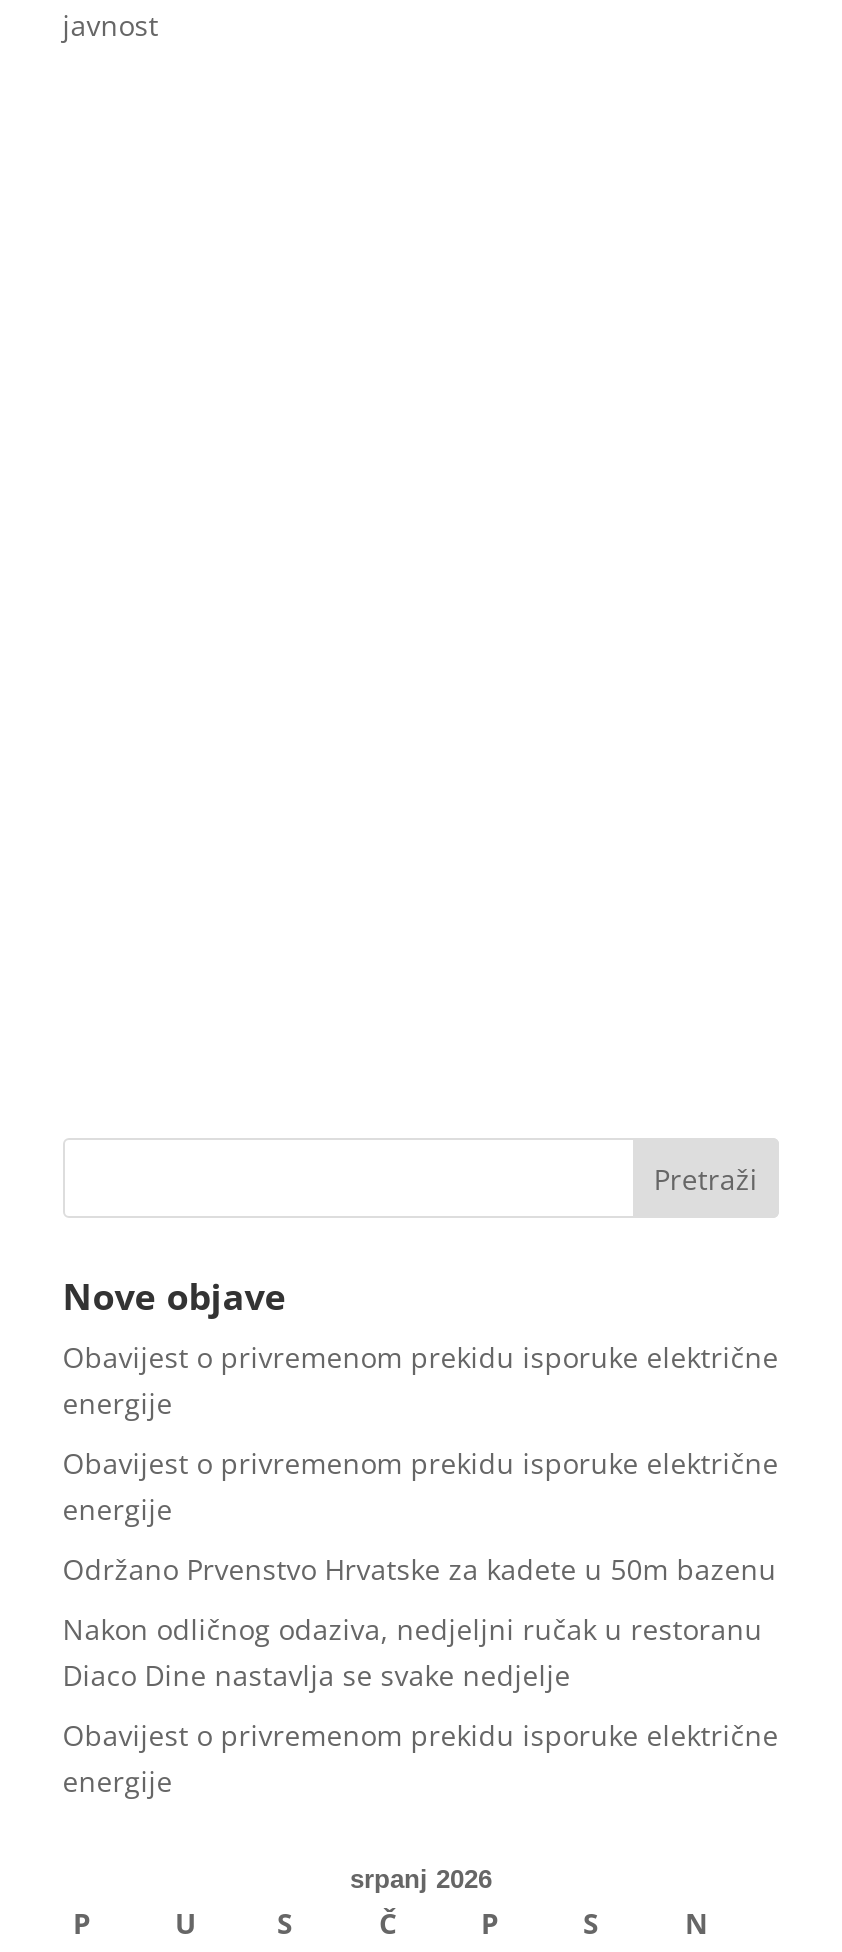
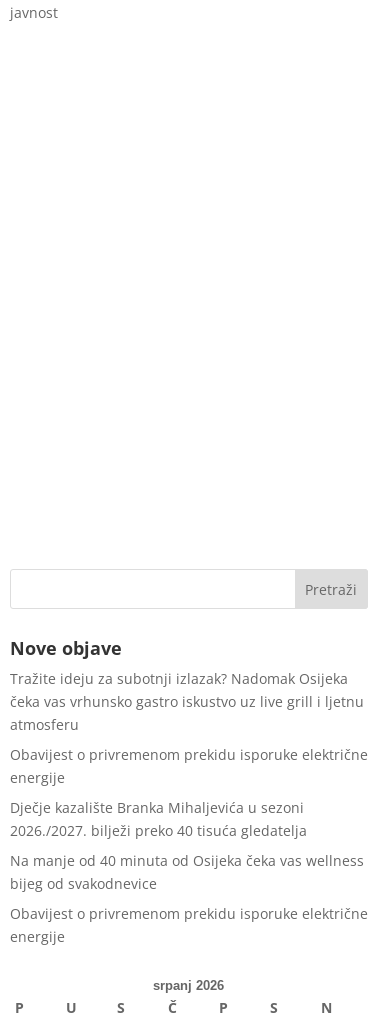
+ Tražite ideju za subotnji izlazak? Nadomak Osijeka
+ čeka vas vrhunsko gastro iskustvo uz live grill i ljetnu
+ atmosferu

moved down: Obavijest o privremenom prekidu isporuke električne | energije

- Obavijest o privremenom prekidu isporuke električne
- energije
- Održano Prvenstvo Hrvatske za kadete u 50m bazenu
- Nakon odličnog odaziva, nedjeljni ručak u restoranu
- Diaco Dine nastavlja se svake nedjelje
+ Dječje kazalište Branka Mihaljevića u sezoni
+ 2026./2027. bilježi preko 40 tisuća gledatelja
+ Na manje od 40 minuta od Osijeka čeka vas wellness
+ bijeg od svakodnevice
